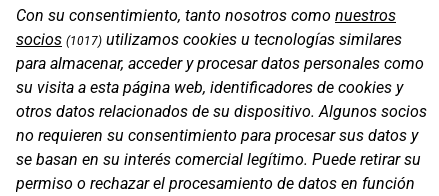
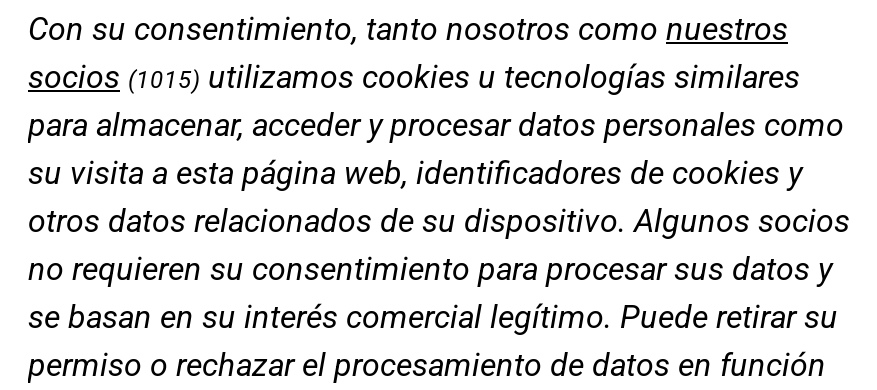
- socios (1017) utilizamos cookies u tecnologías similares
+ socios (1015) utilizamos cookies u tecnologías similares
